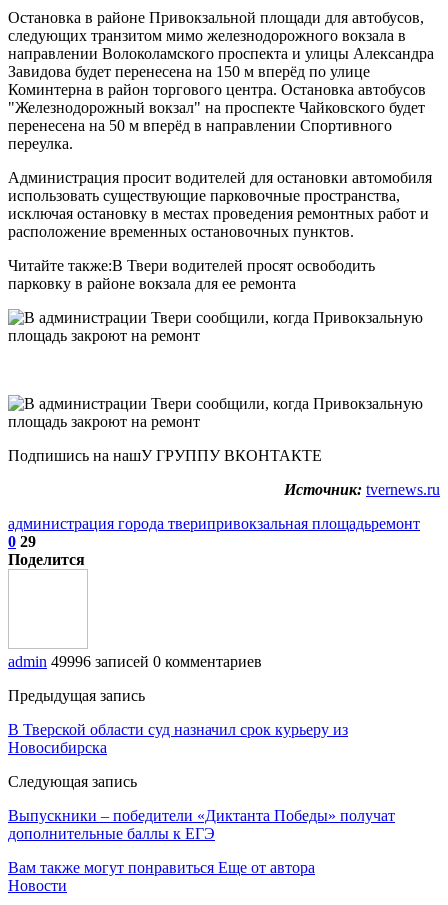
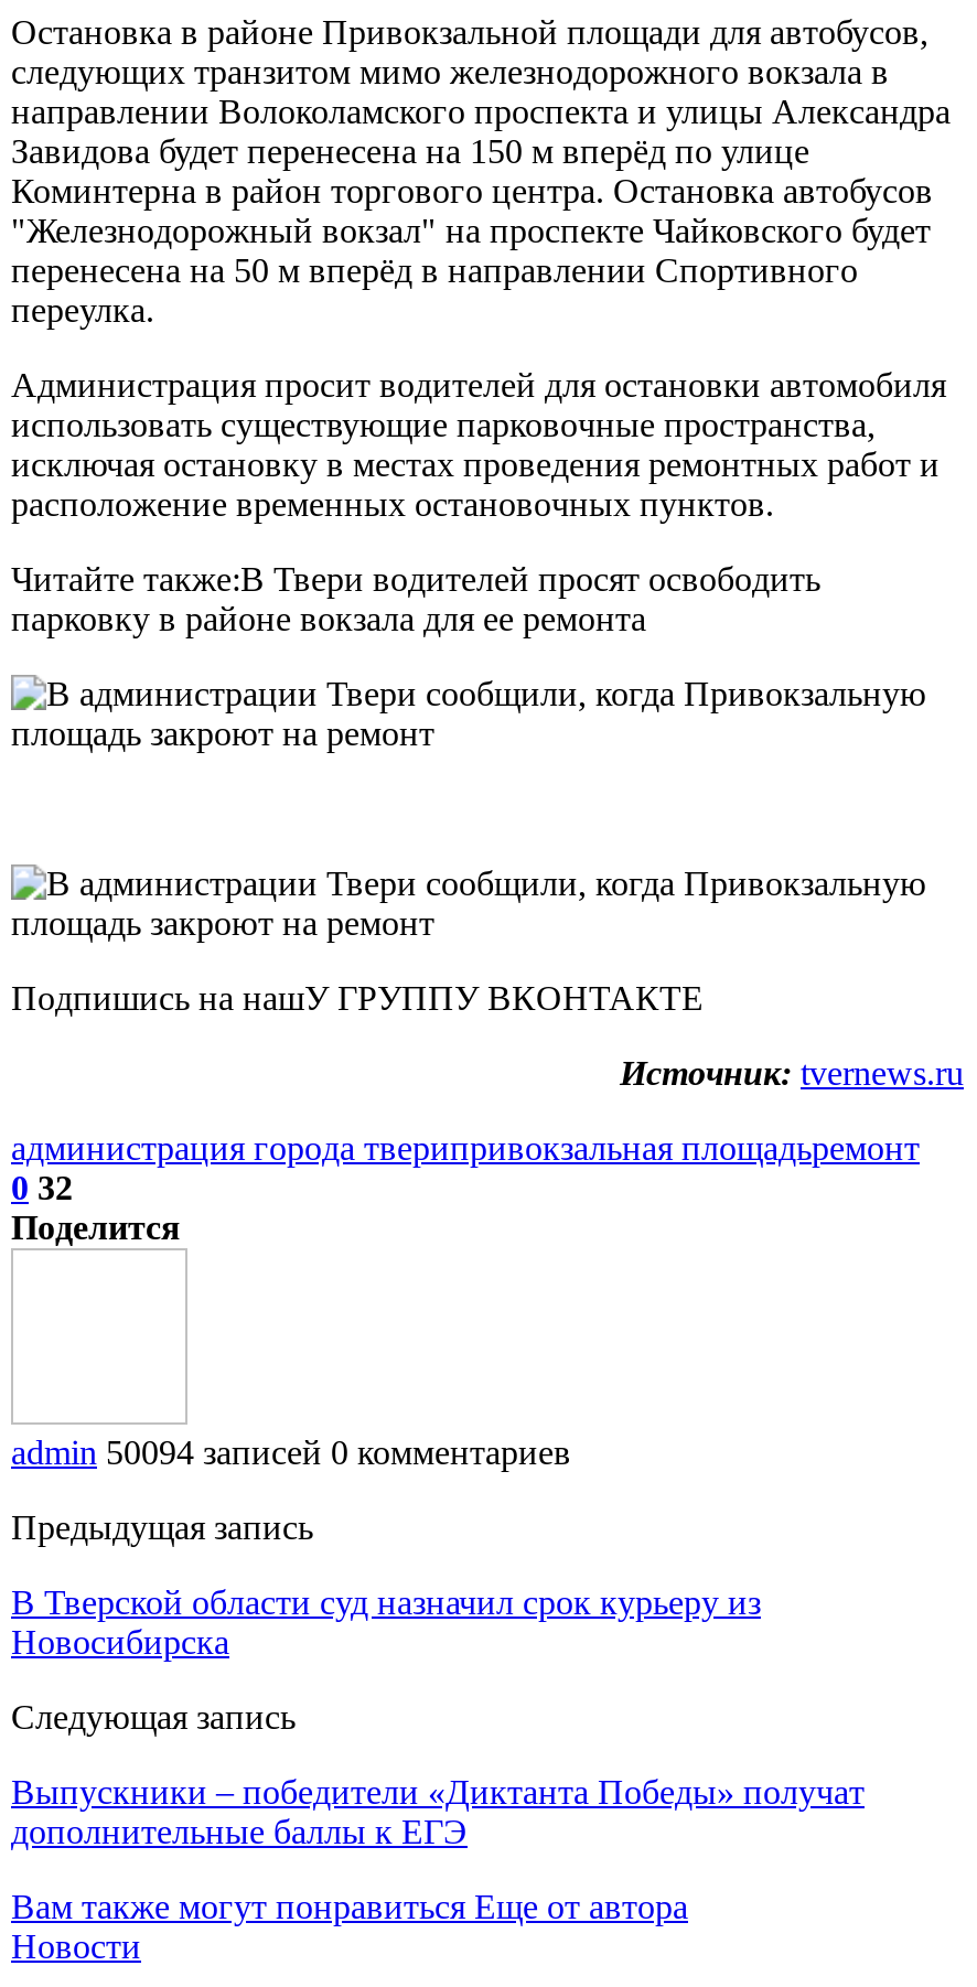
- 0 29
+ 0 32

- admin 49996 записей 0 комментариев
+ admin 50094 записей 0 комментариев
